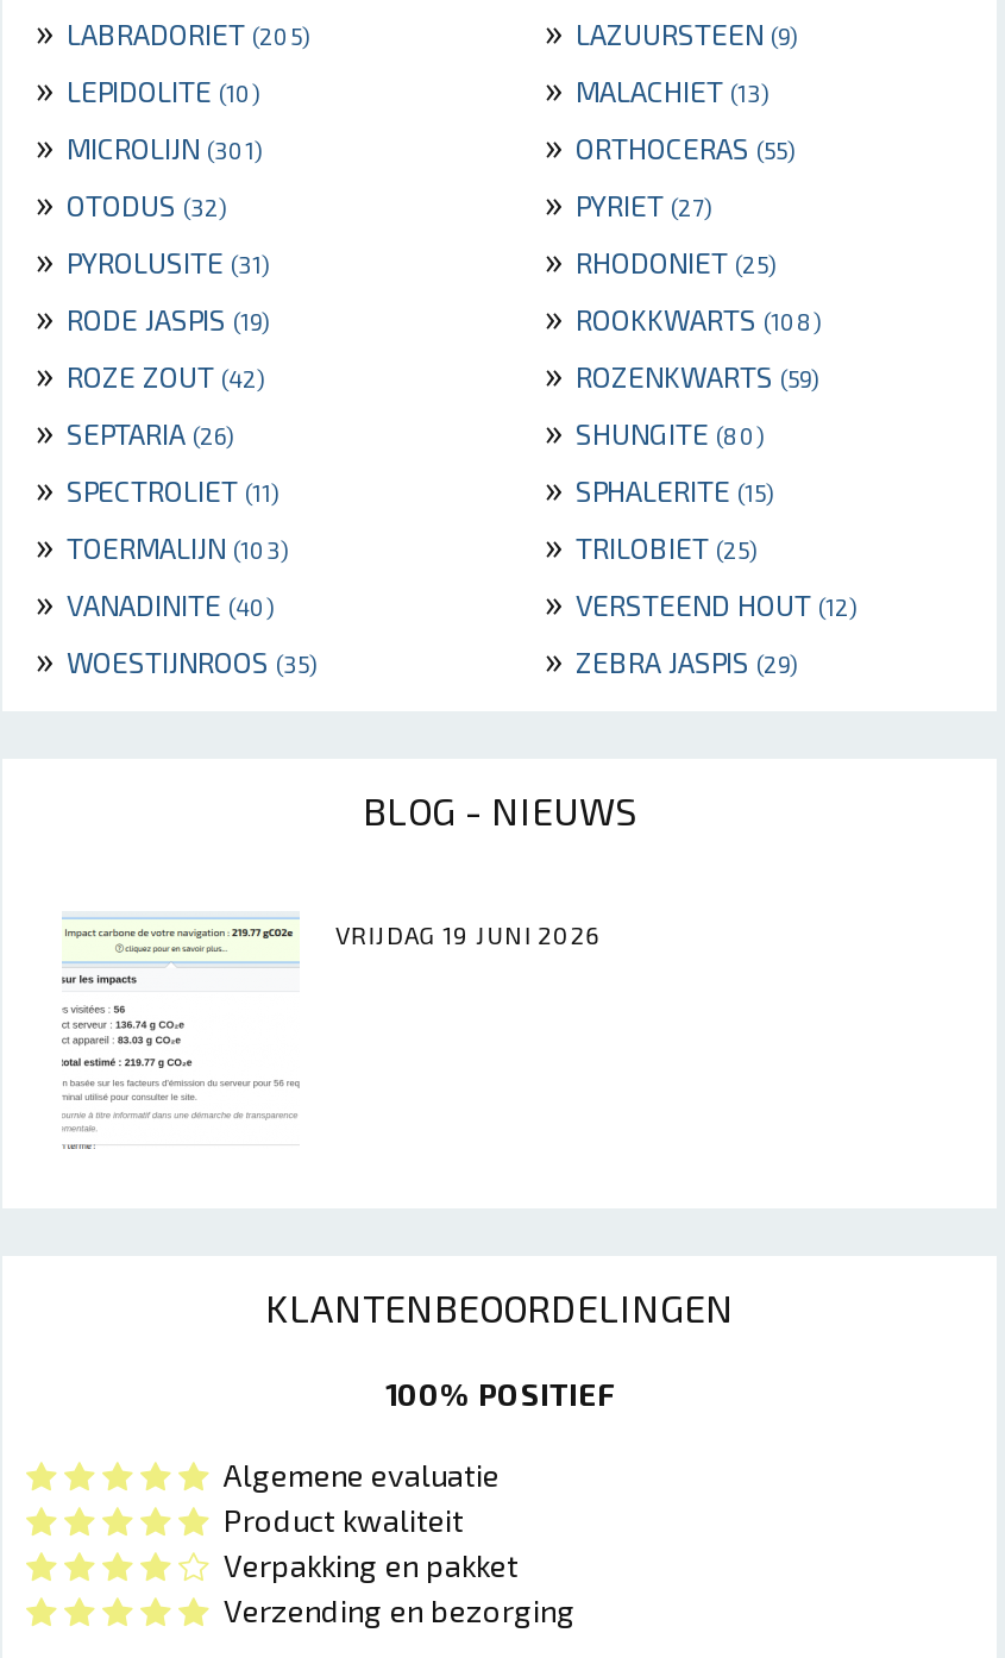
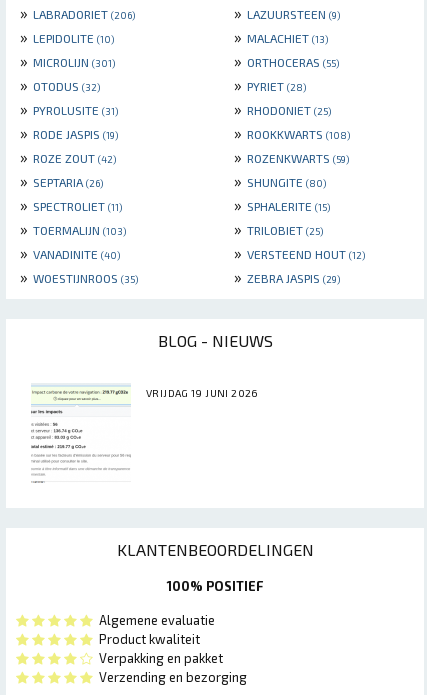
- » LABRADORIET (205)
+ » LABRADORIET (206)

- » PYRIET (27)
+ » PYRIET (28)
